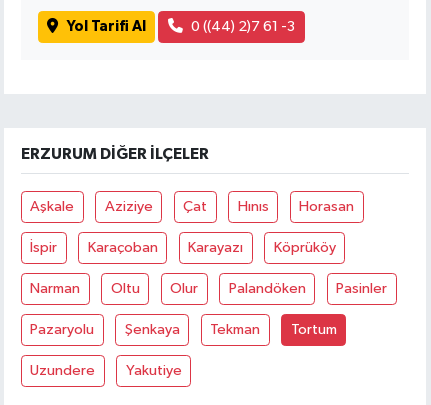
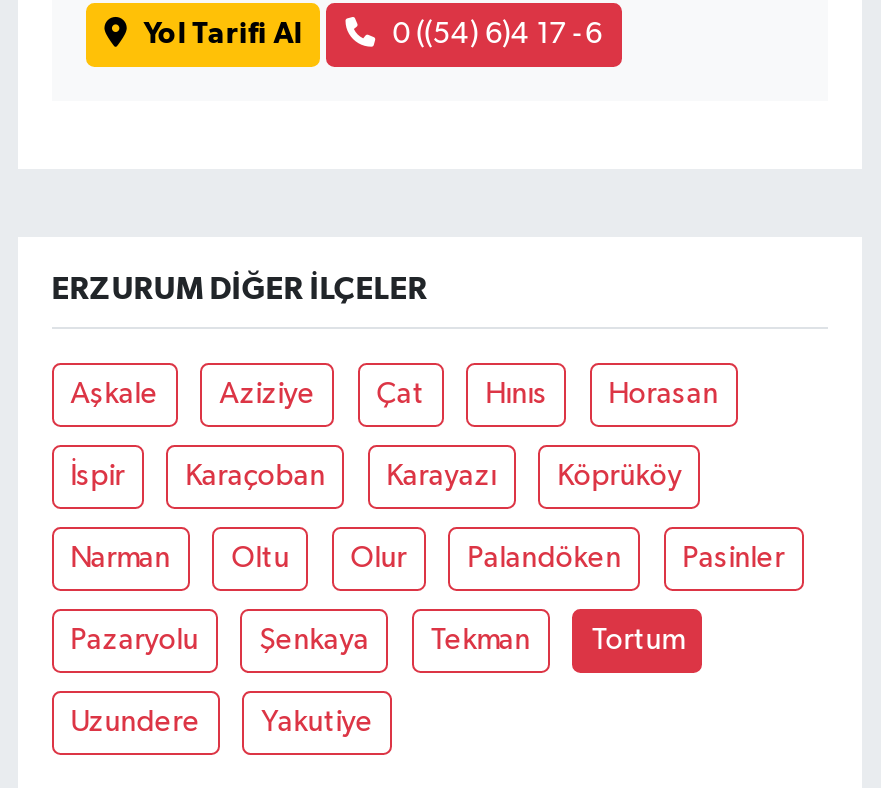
- 0 ((44) 2)7 61 -3
+ 0 ((54) 6)4 17 -6
